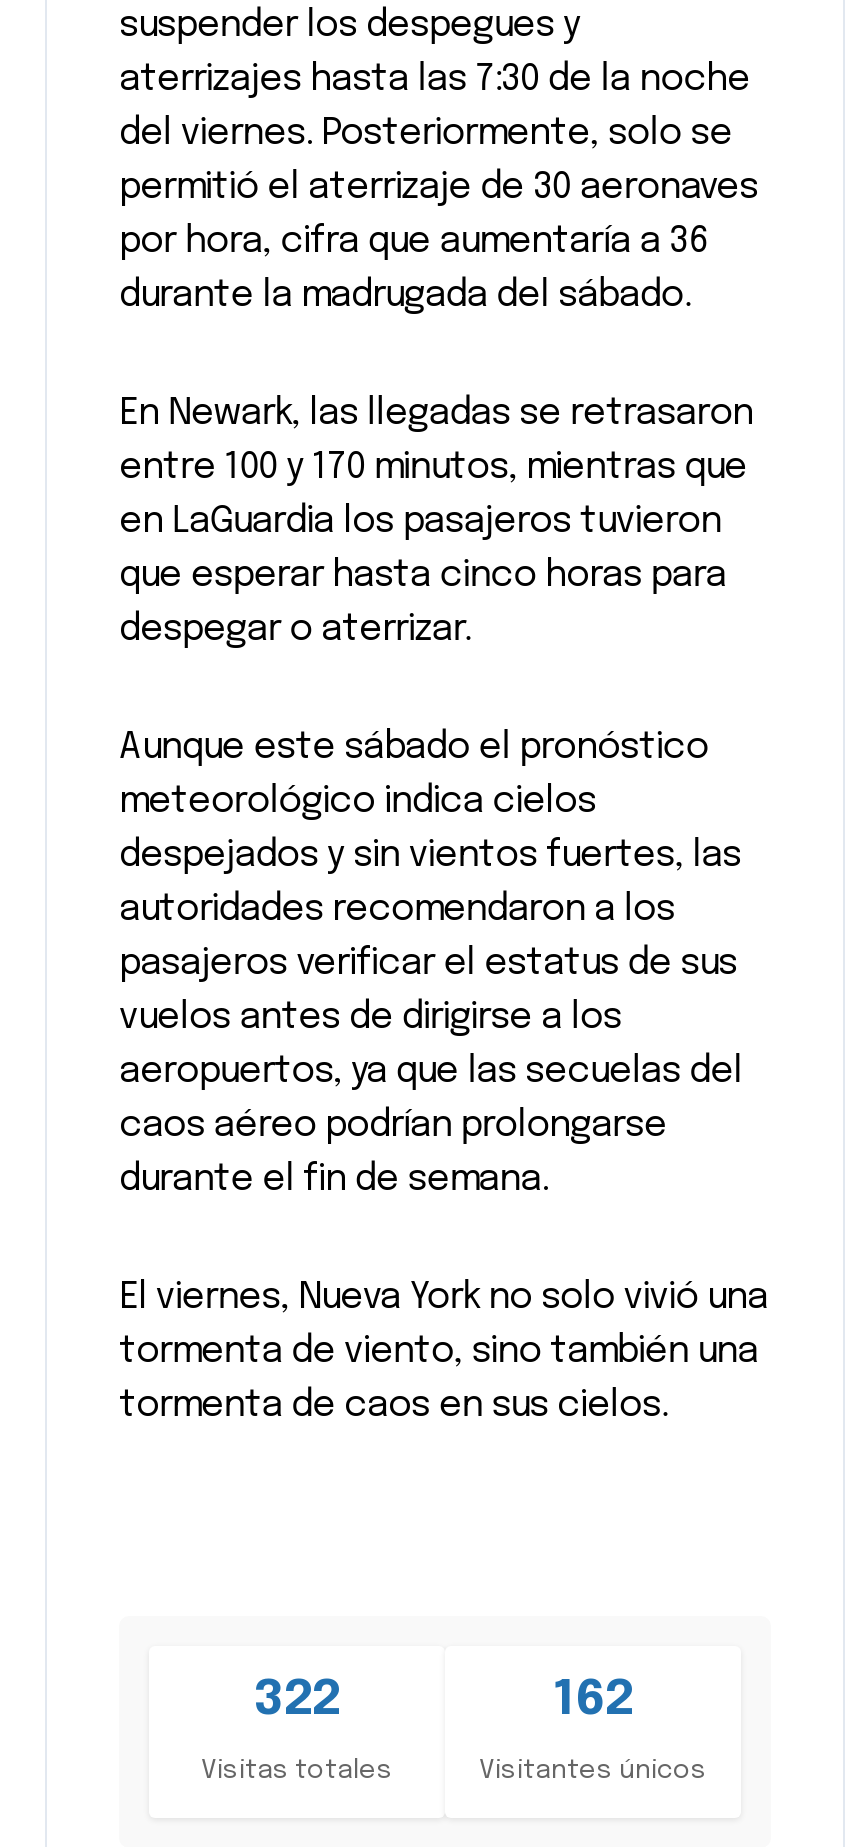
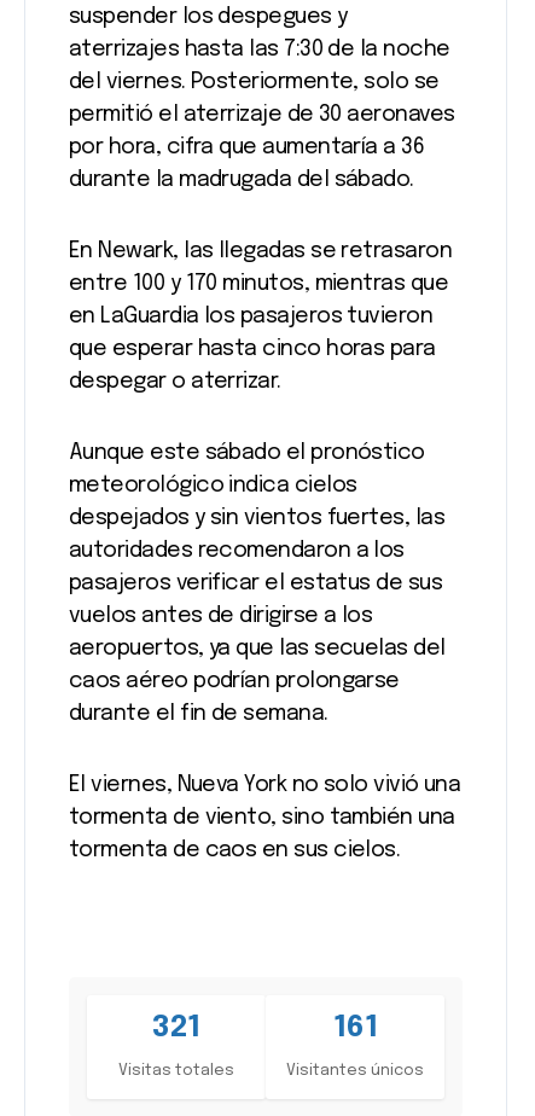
- 322
+ 321

- 162
+ 161
